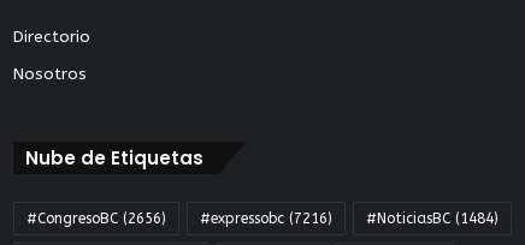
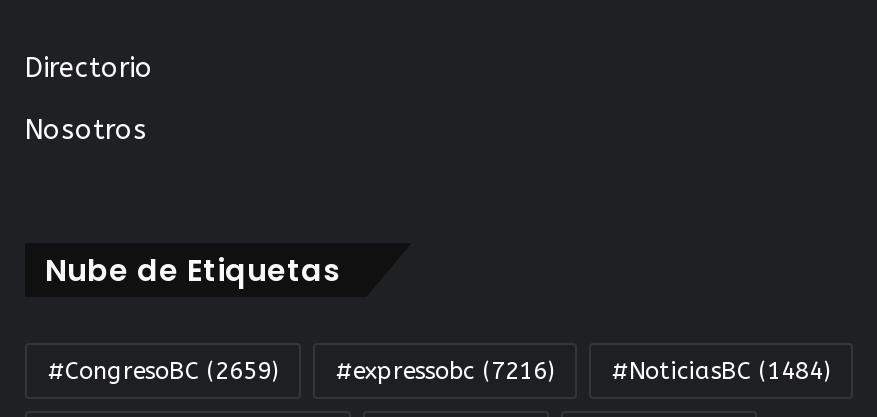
- #CongresoBC (2656) #expressobc (7216) #NoticiasBC (1484)
+ #CongresoBC (2659) #expressobc (7216) #NoticiasBC (1484)
